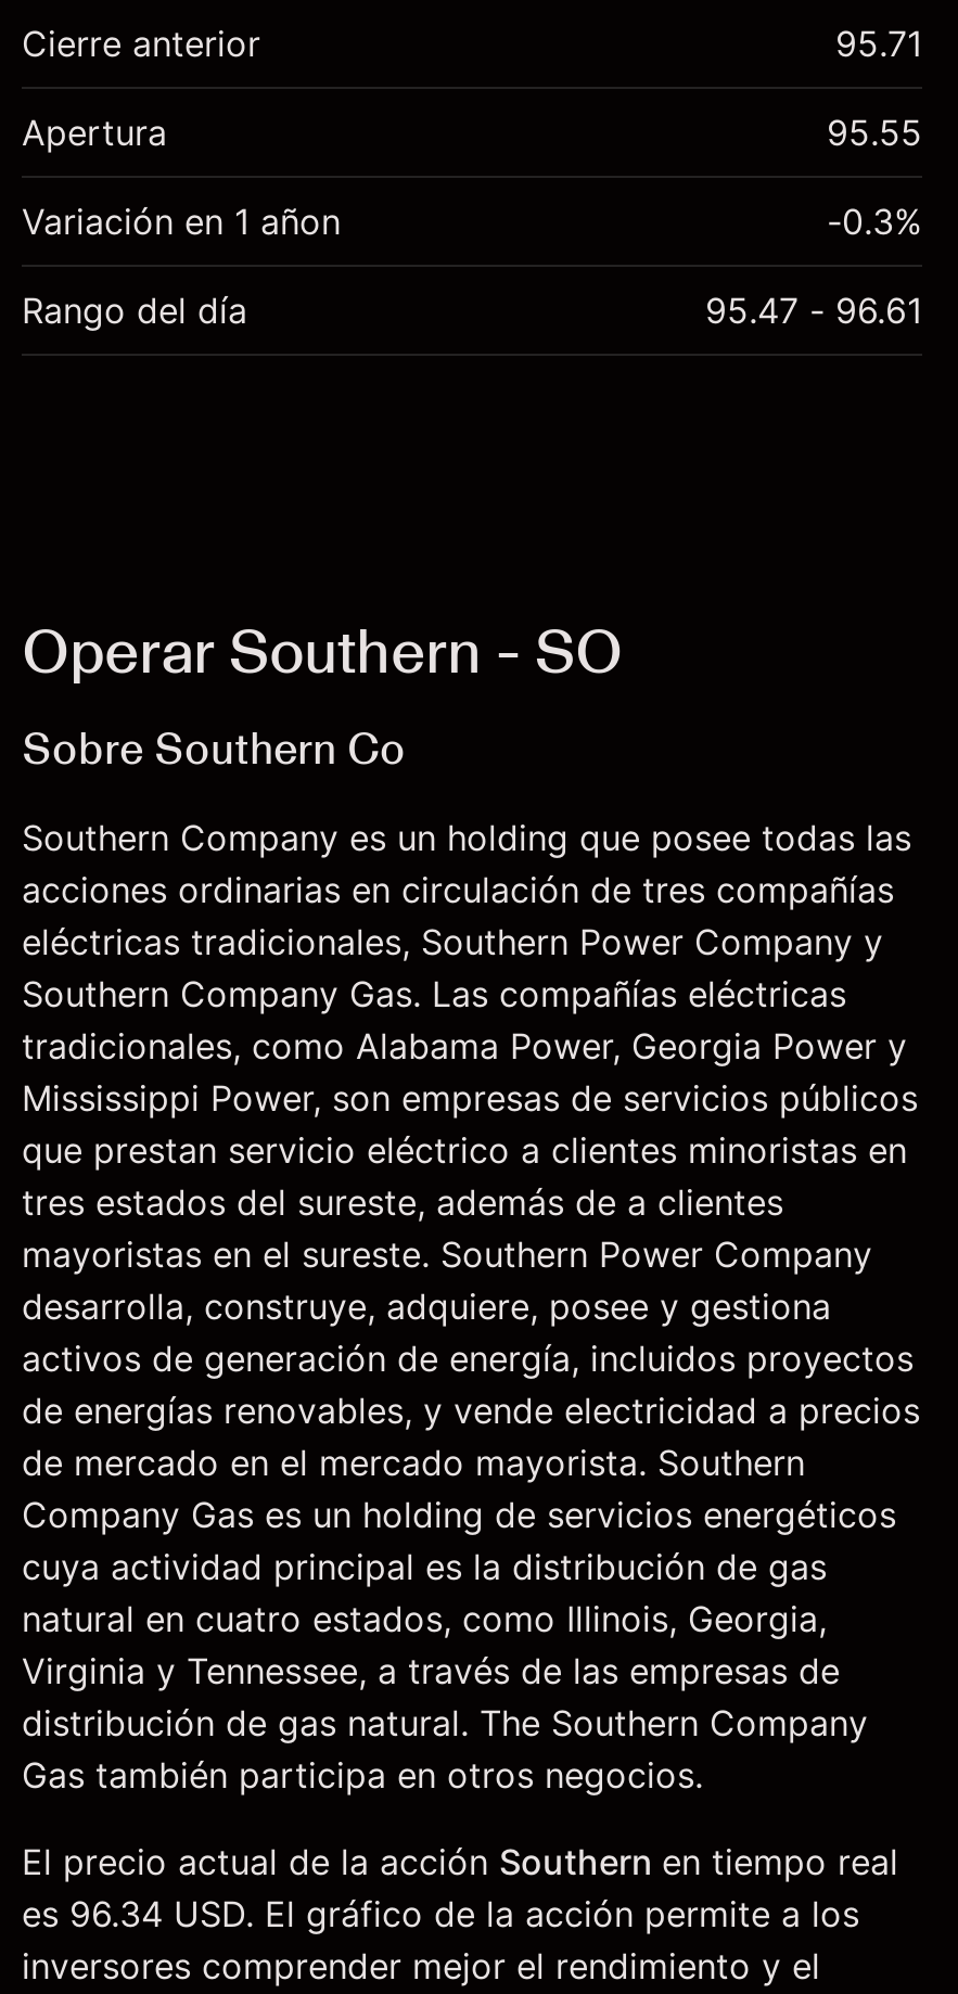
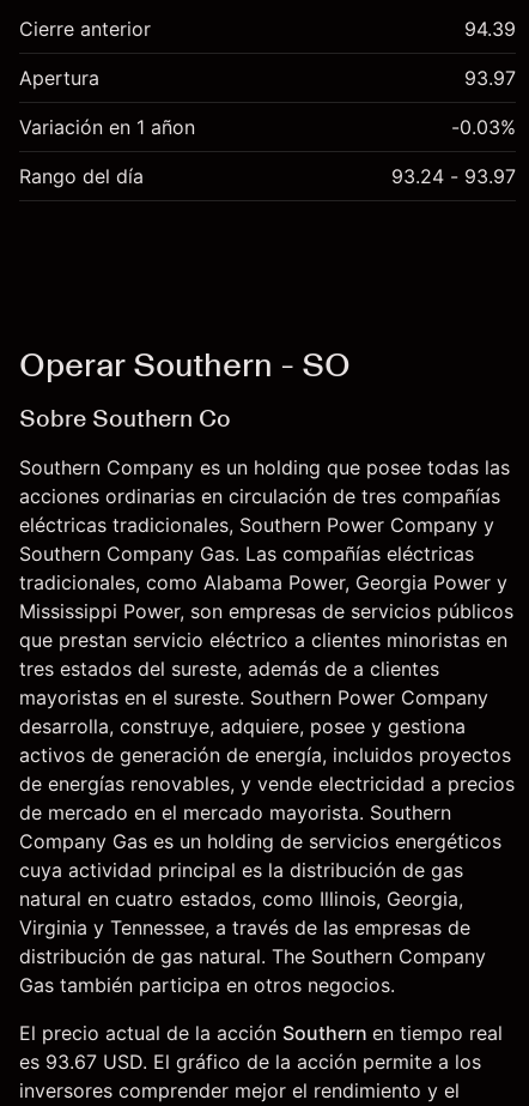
- 95.71
+ 94.39

- 95.55
+ 93.97

- -0.3%
+ -0.03%

- 95.47 - 96.61
+ 93.24 - 93.97

- es 96.34 USD. El gráfico de la acción permite a los
+ es 93.67 USD. El gráfico de la acción permite a los
